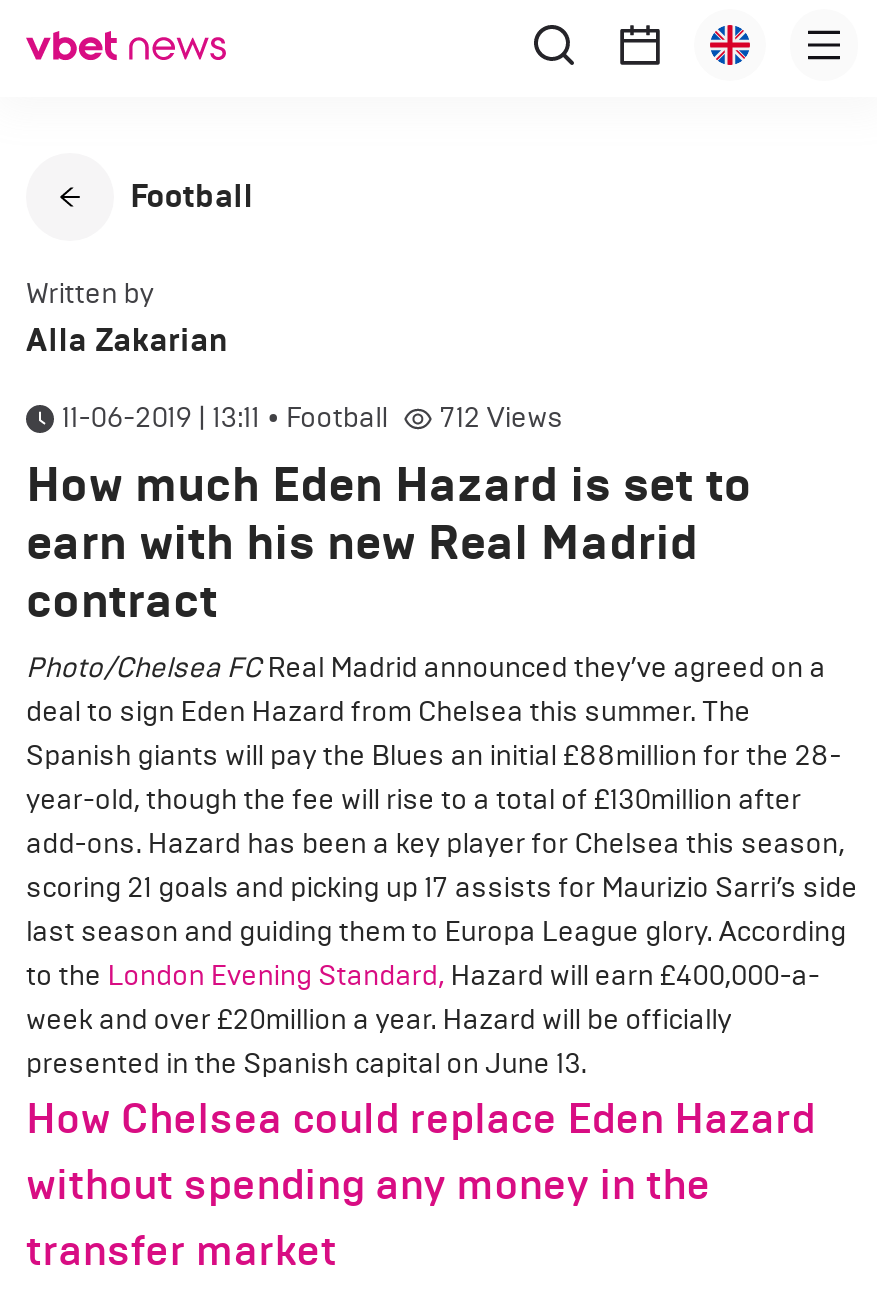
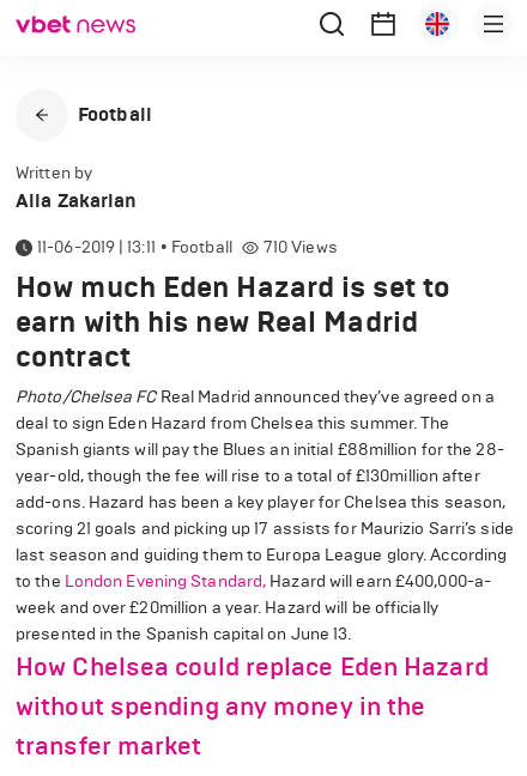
- 712 Views
+ 710 Views
